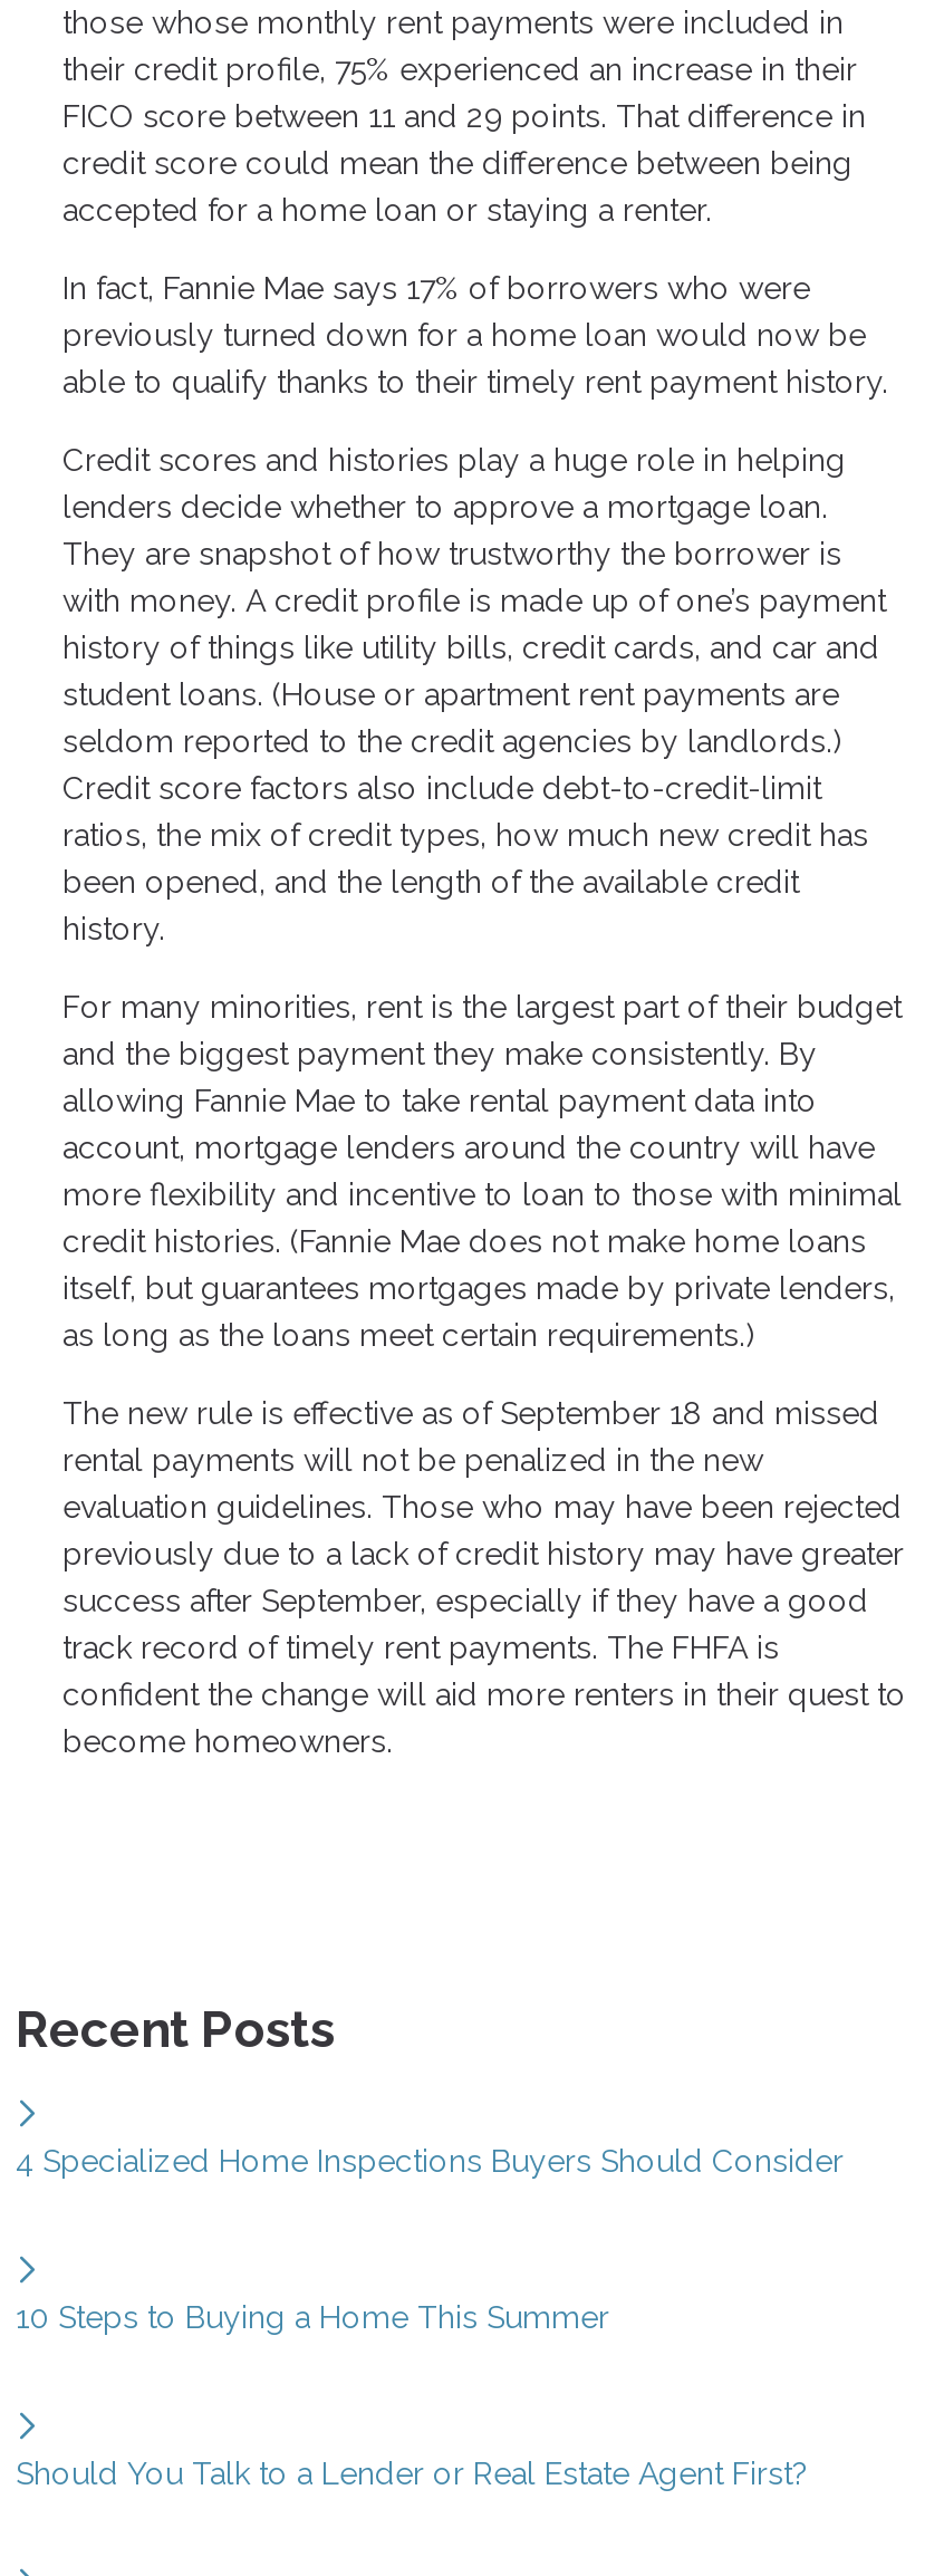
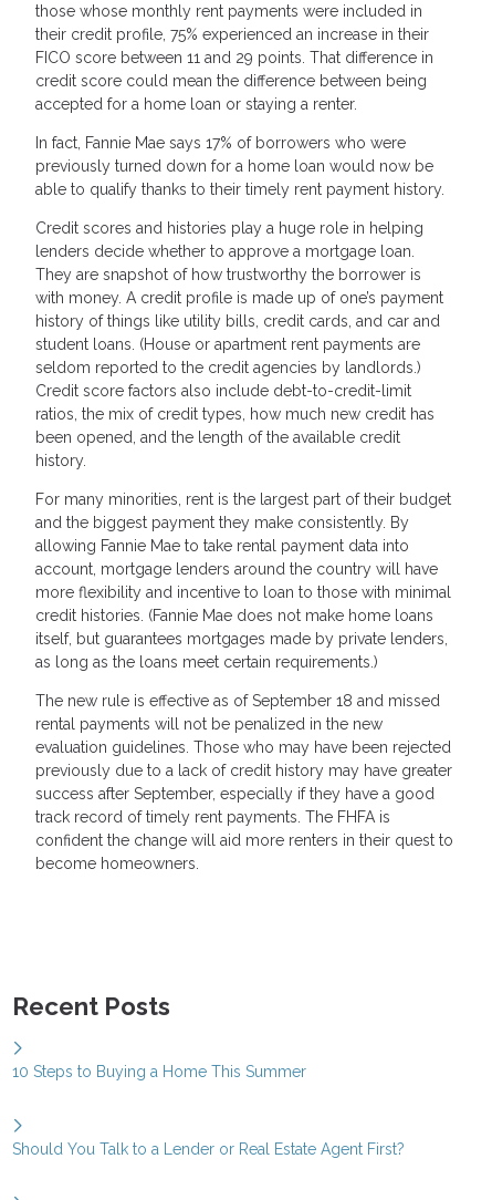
- 4 Specialized Home Inspections Buyers Should Consider
